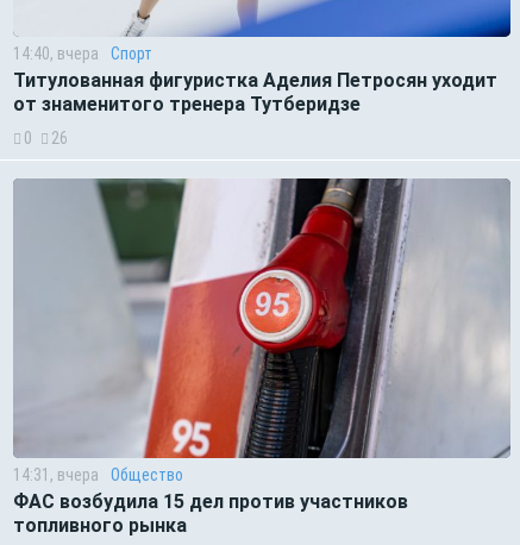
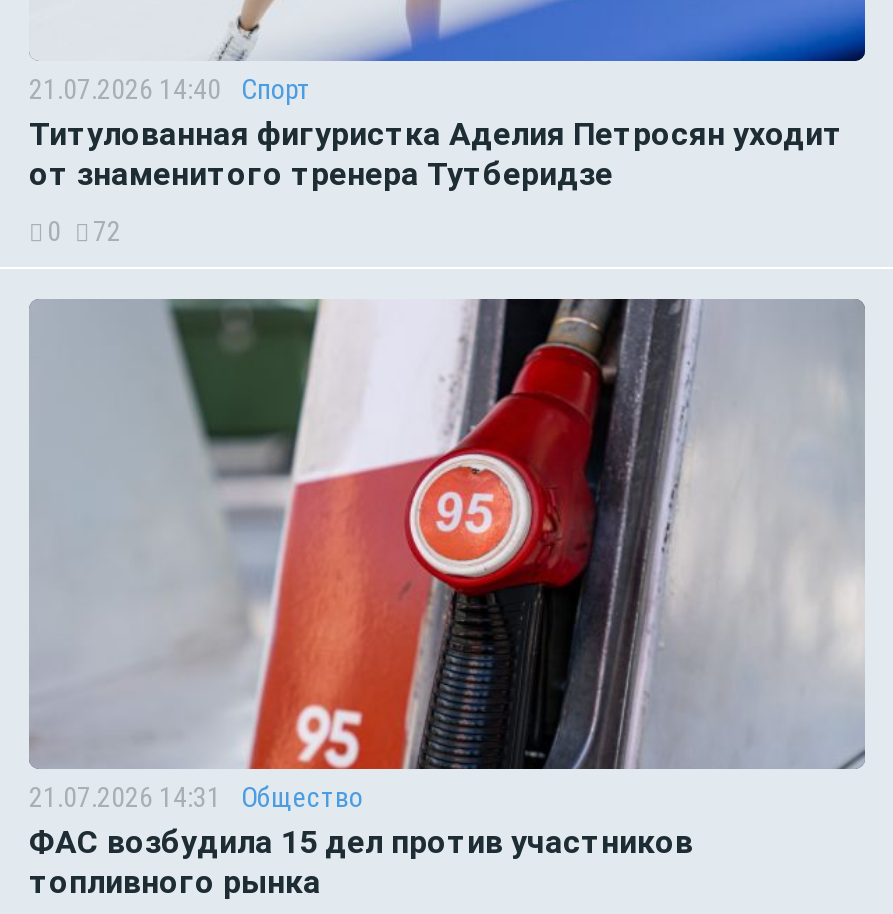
- 14:40, вчера Спорт
+ 21.07.2026 14:40 Спорт

- 0 26
+ 0 72

- 14:31, вчера Общество
+ 21.07.2026 14:31 Общество
